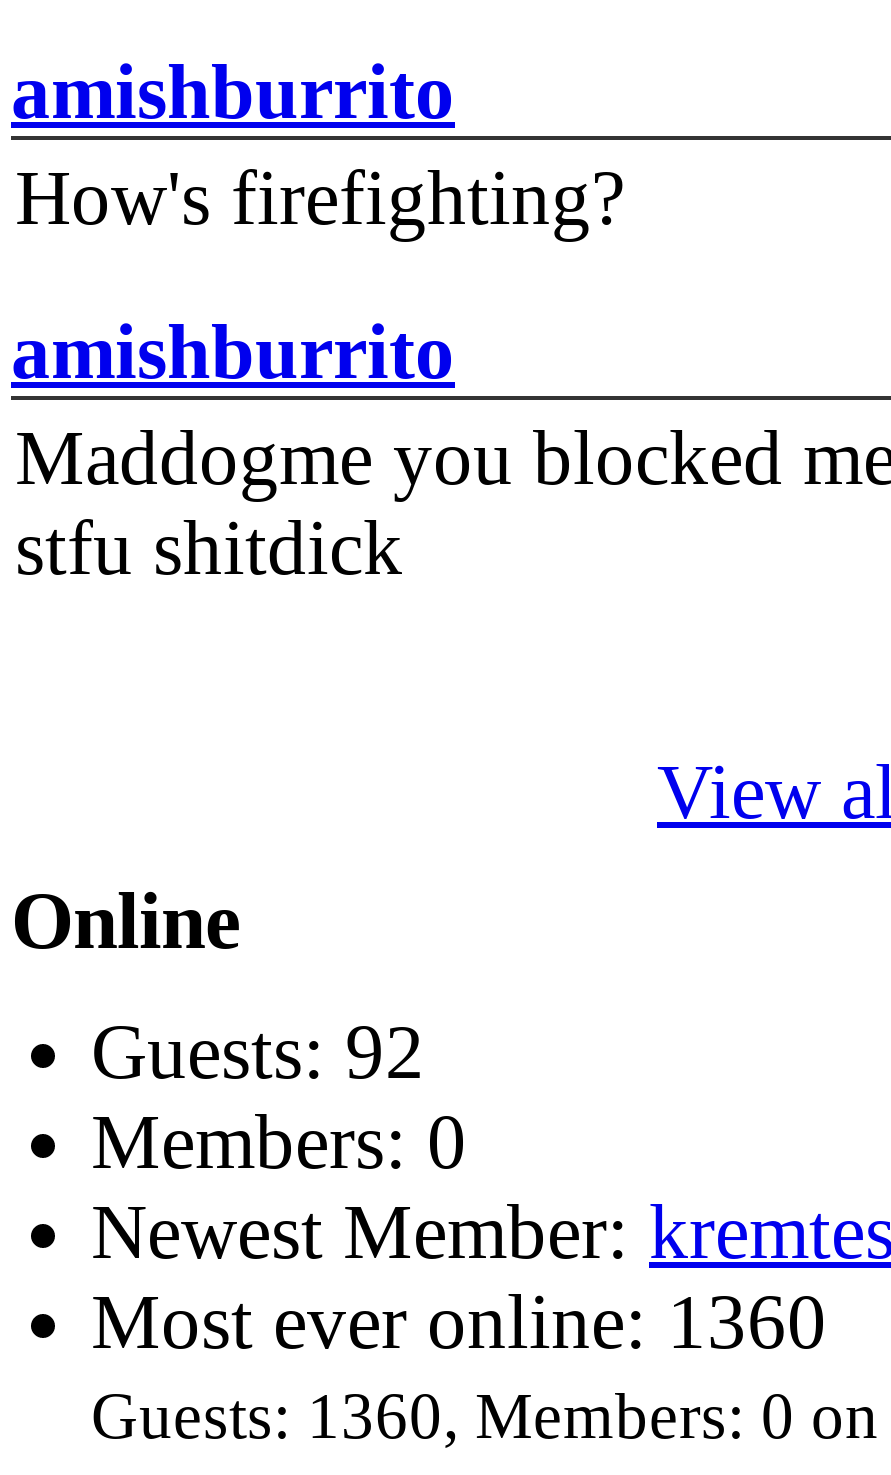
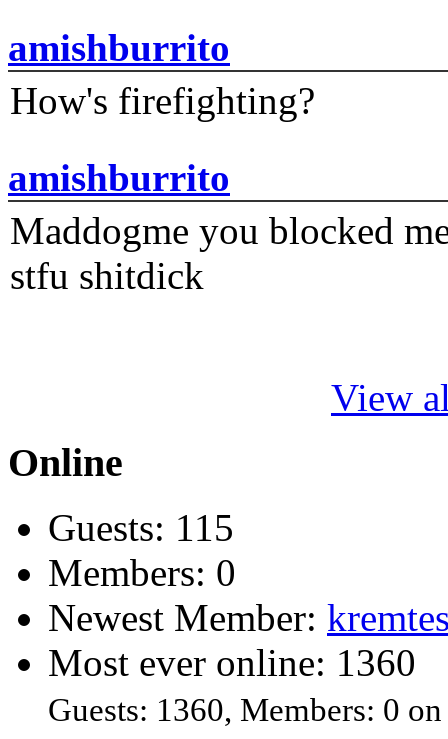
- Guests: 92
+ Guests: 115
